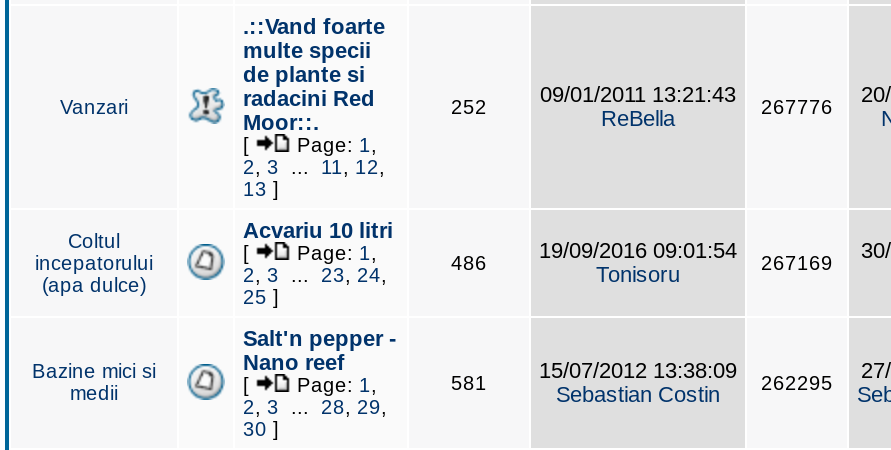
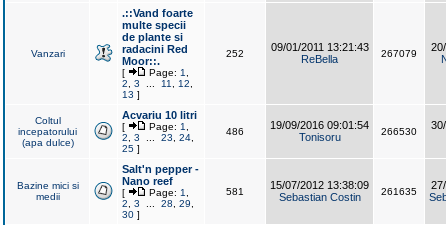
- 267776
+ 267079

- 267169
+ 266530

- 262295
+ 261635
